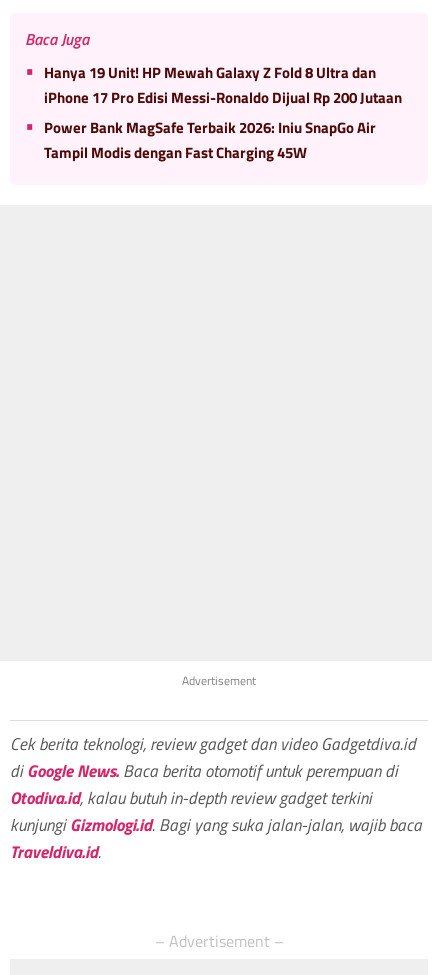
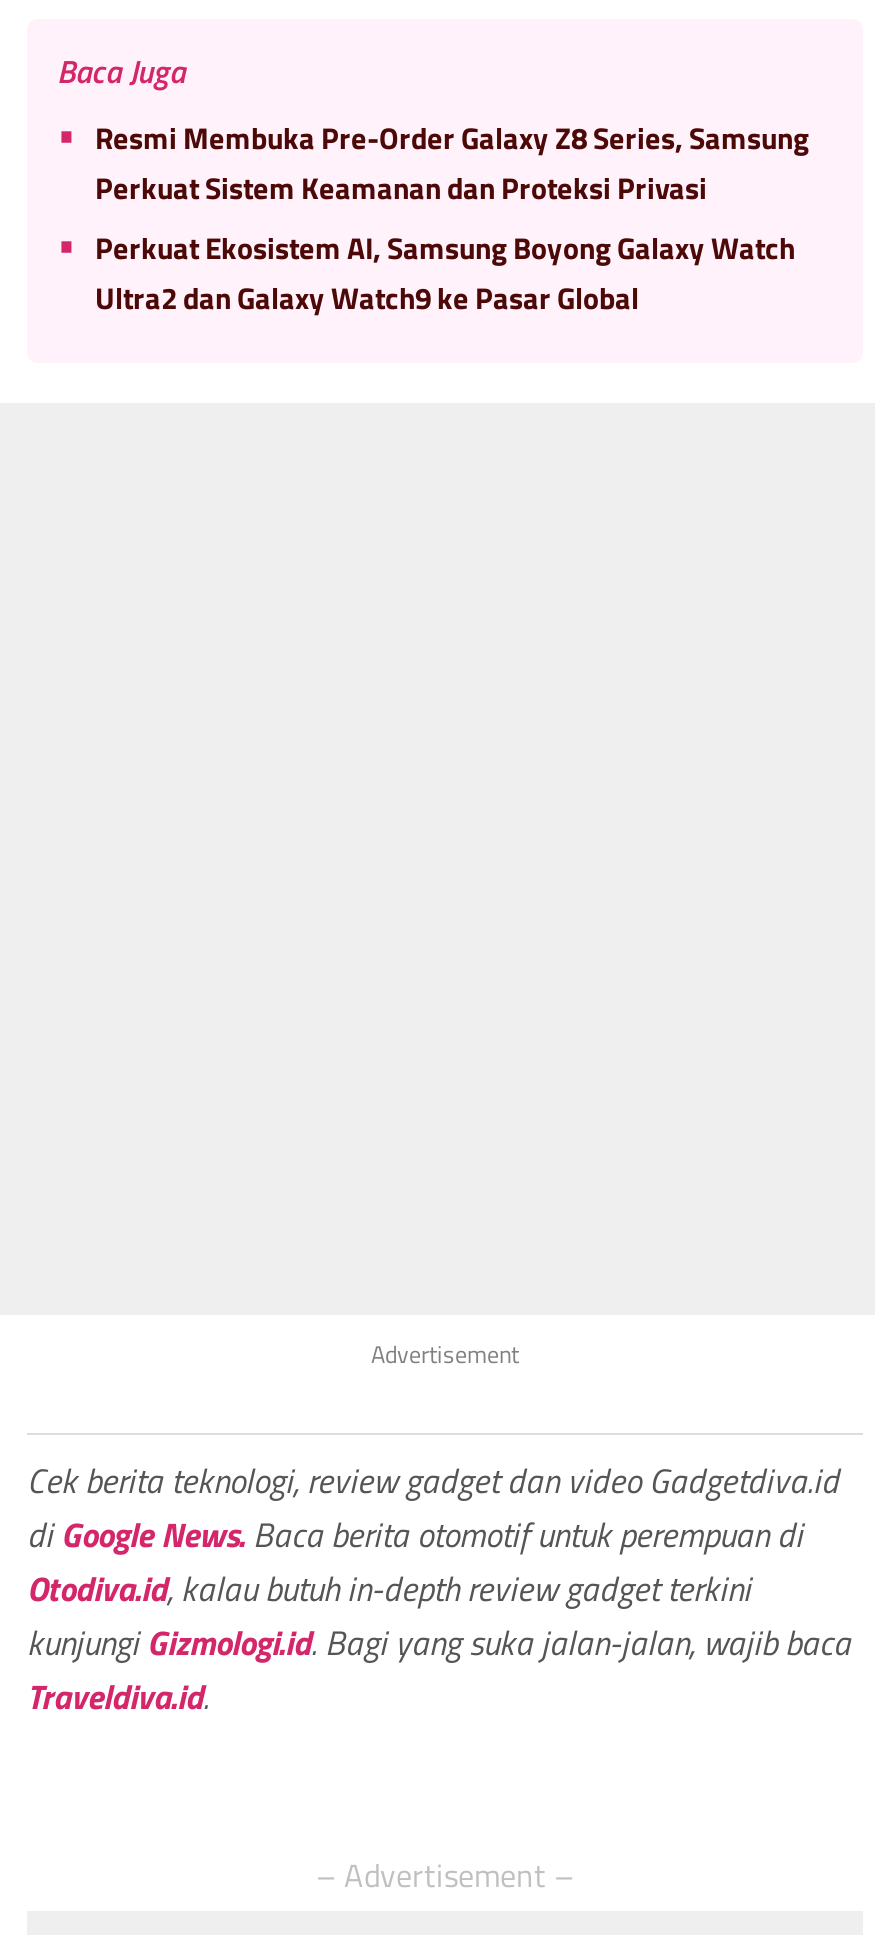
- Hanya 19 Unit! HP Mewah Galaxy Z Fold 8 Ultra dan
- iPhone 17 Pro Edisi Messi-Ronaldo Dijual Rp 200 Jutaan
- Power Bank MagSafe Terbaik 2026: Iniu SnapGo Air
- Tampil Modis dengan Fast Charging 45W
+ Resmi Membuka Pre-Order Galaxy Z8 Series, Samsung
+ Perkuat Sistem Keamanan dan Proteksi Privasi
+ Perkuat Ekosistem AI, Samsung Boyong Galaxy Watch
+ Ultra2 dan Galaxy Watch9 ke Pasar Global
